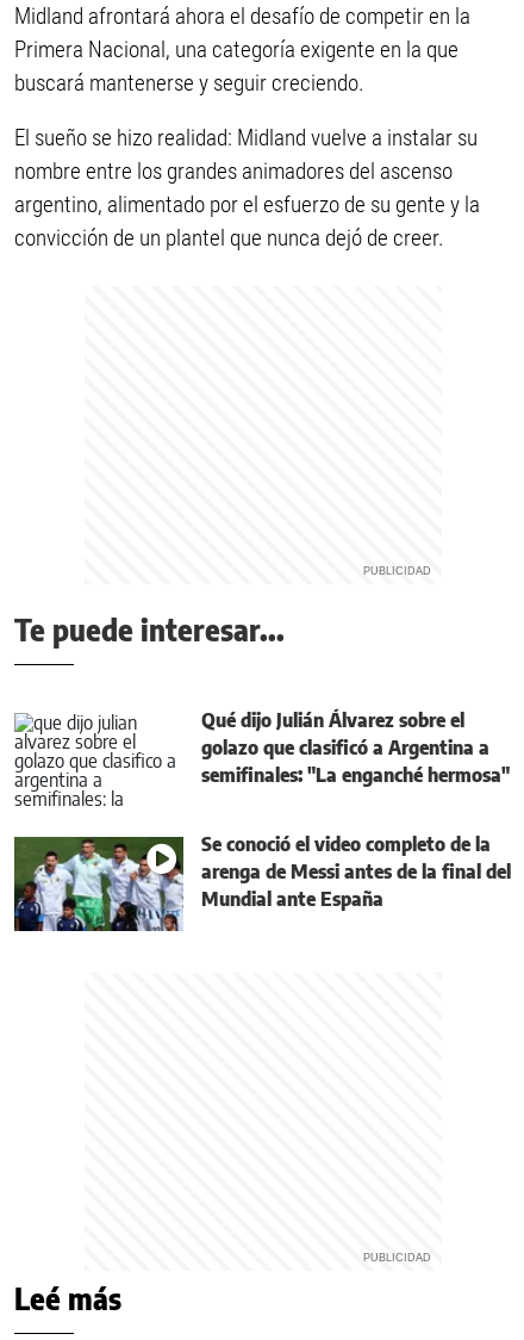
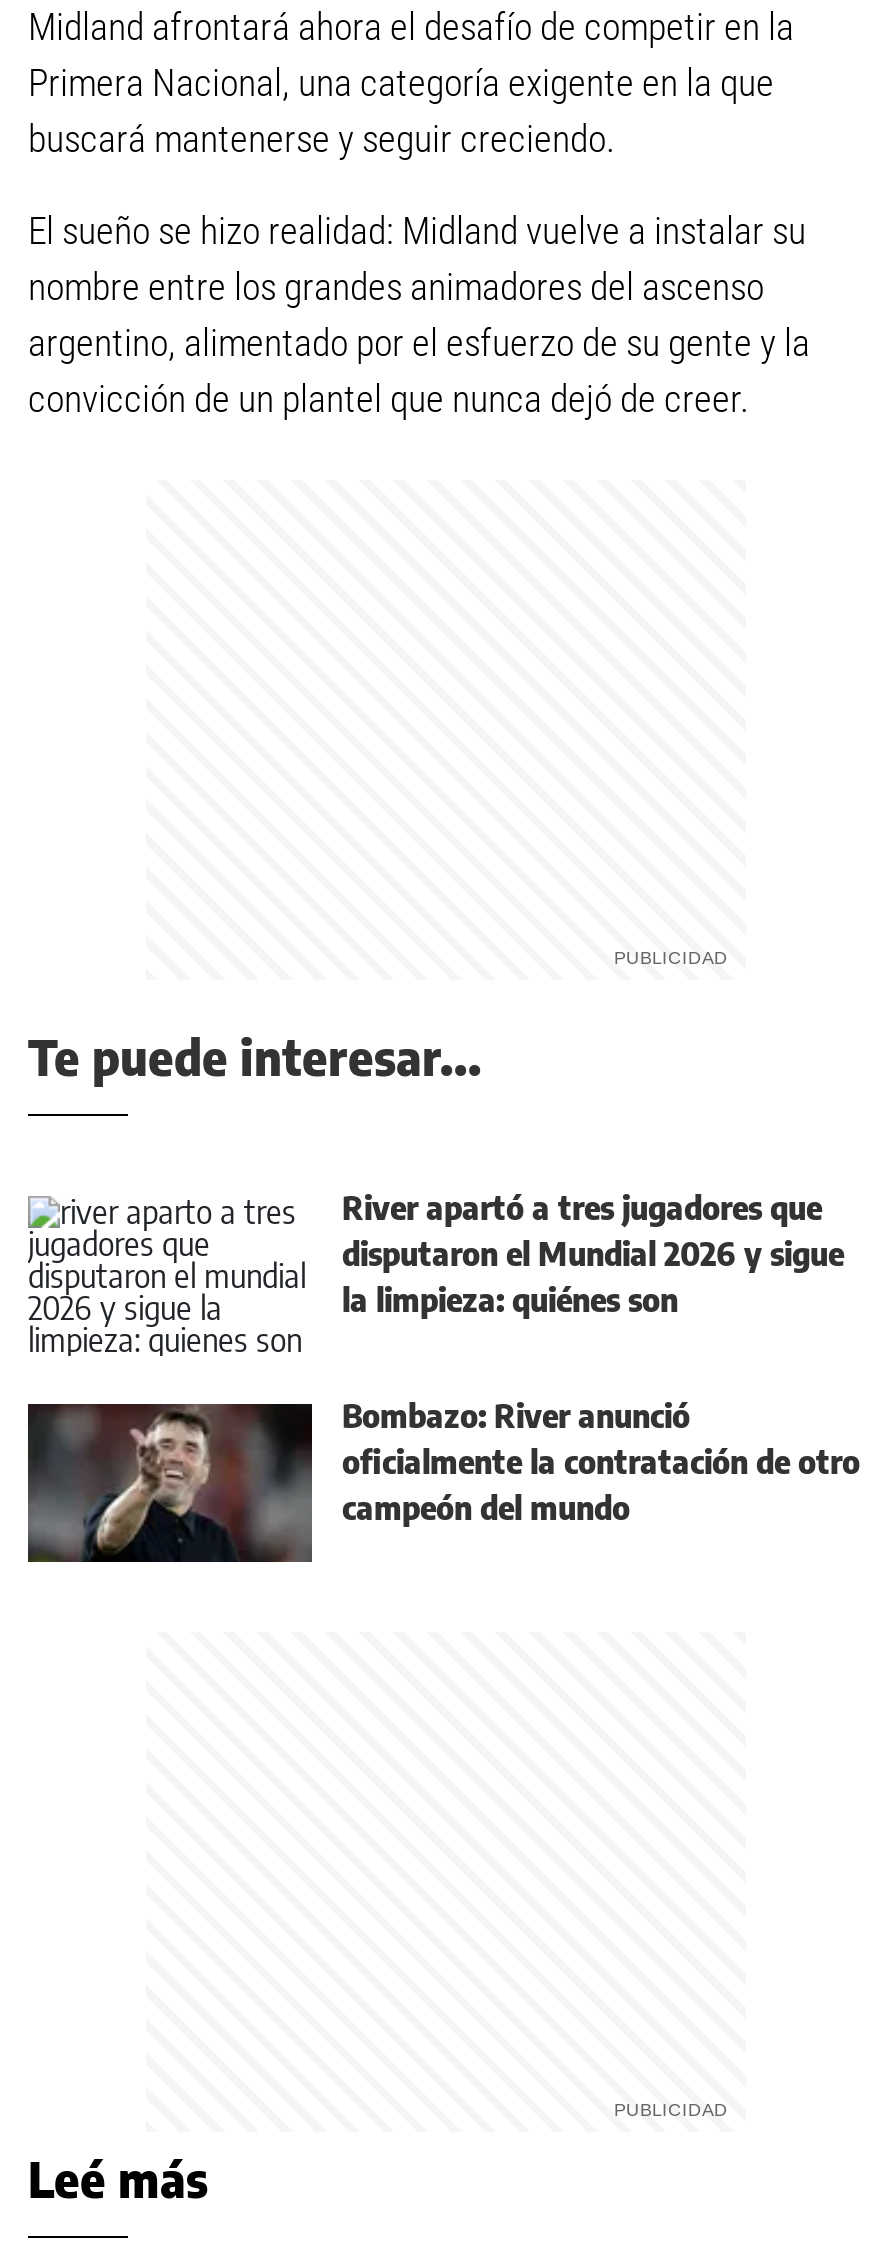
- [image]
- Qué dijo Julián Álvarez sobre el
- golazo que clasificó a Argentina a
- semifinales: "La enganché hermosa"
+ [image]
+ River apartó a tres jugadores que
+ disputaron el Mundial 2026 y sigue
+ la limpieza: quiénes son

- [image]
- Se conoció el video completo de la
- arenga de Messi antes de la final del
- Mundial ante España
+ [image]
+ Bombazo: River anunció
+ oficialmente la contratación de otro
+ campeón del mundo
